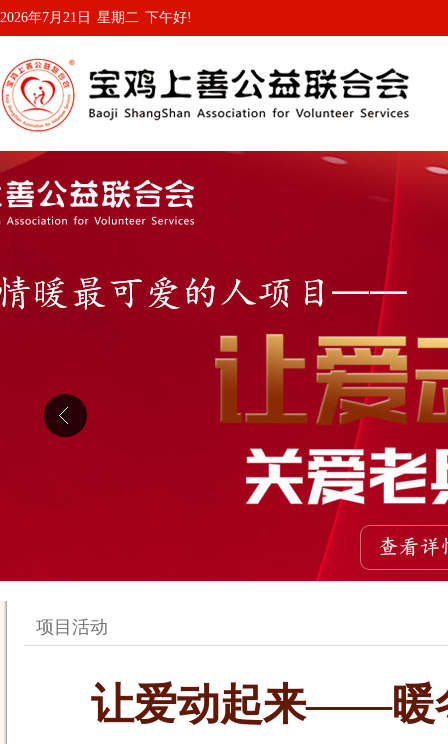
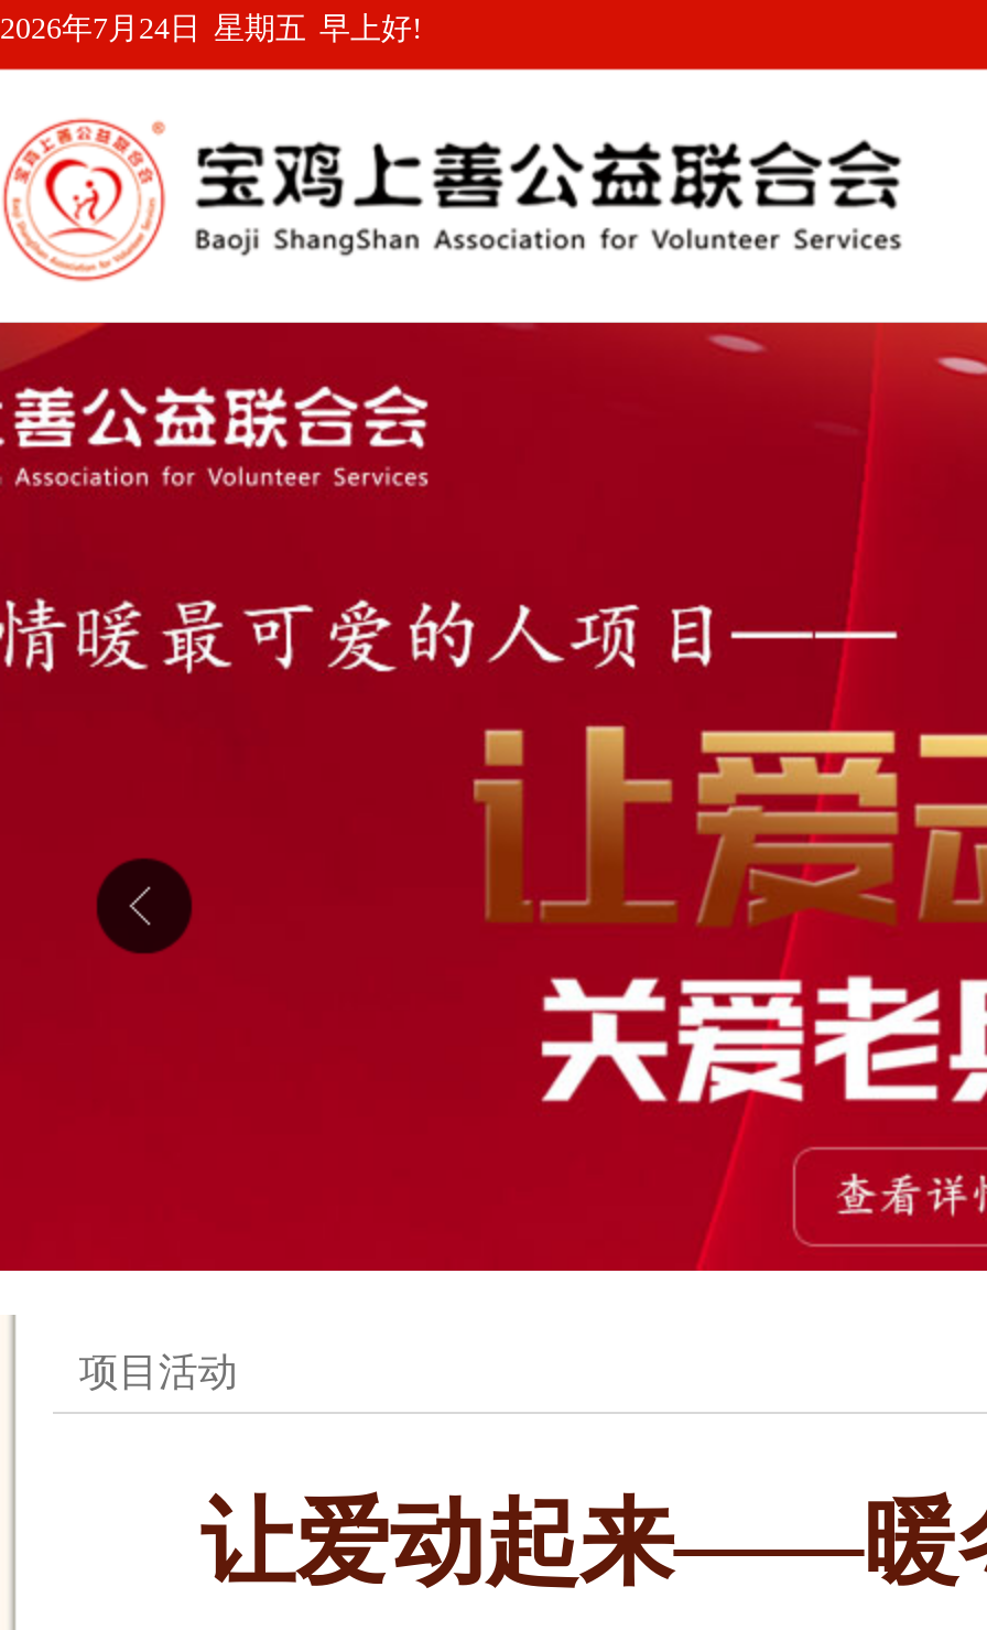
- 2026年7月21日 星期二 下午好!
+ 2026年7月24日 星期五 早上好!
